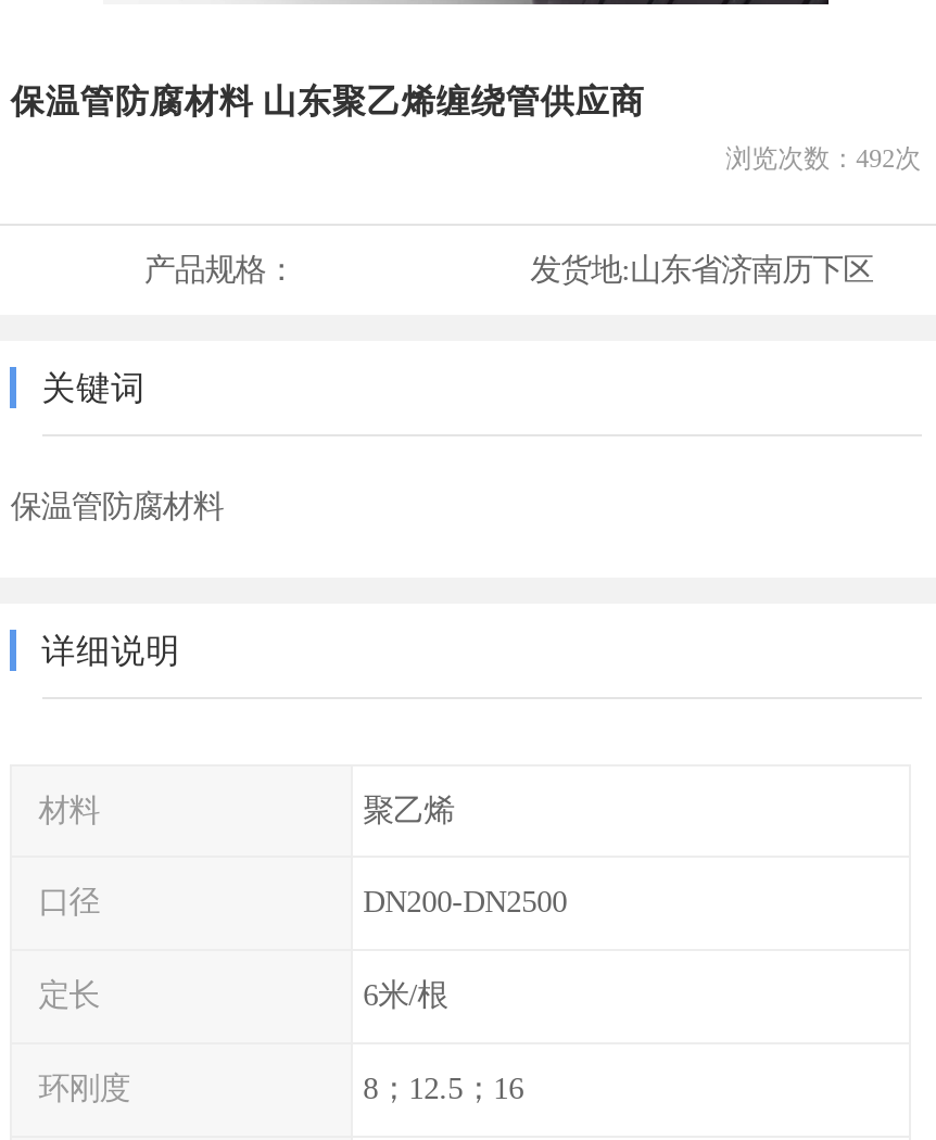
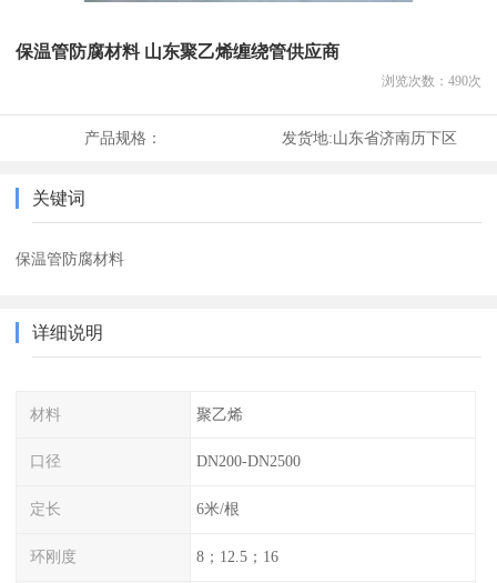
- 浏览次数：492次
+ 浏览次数：490次
